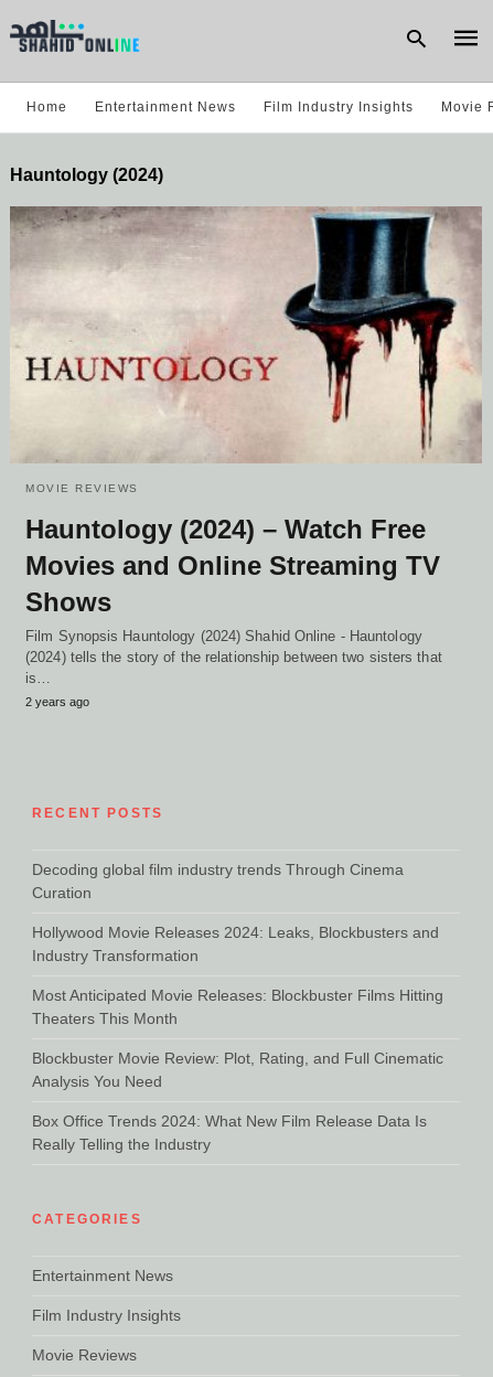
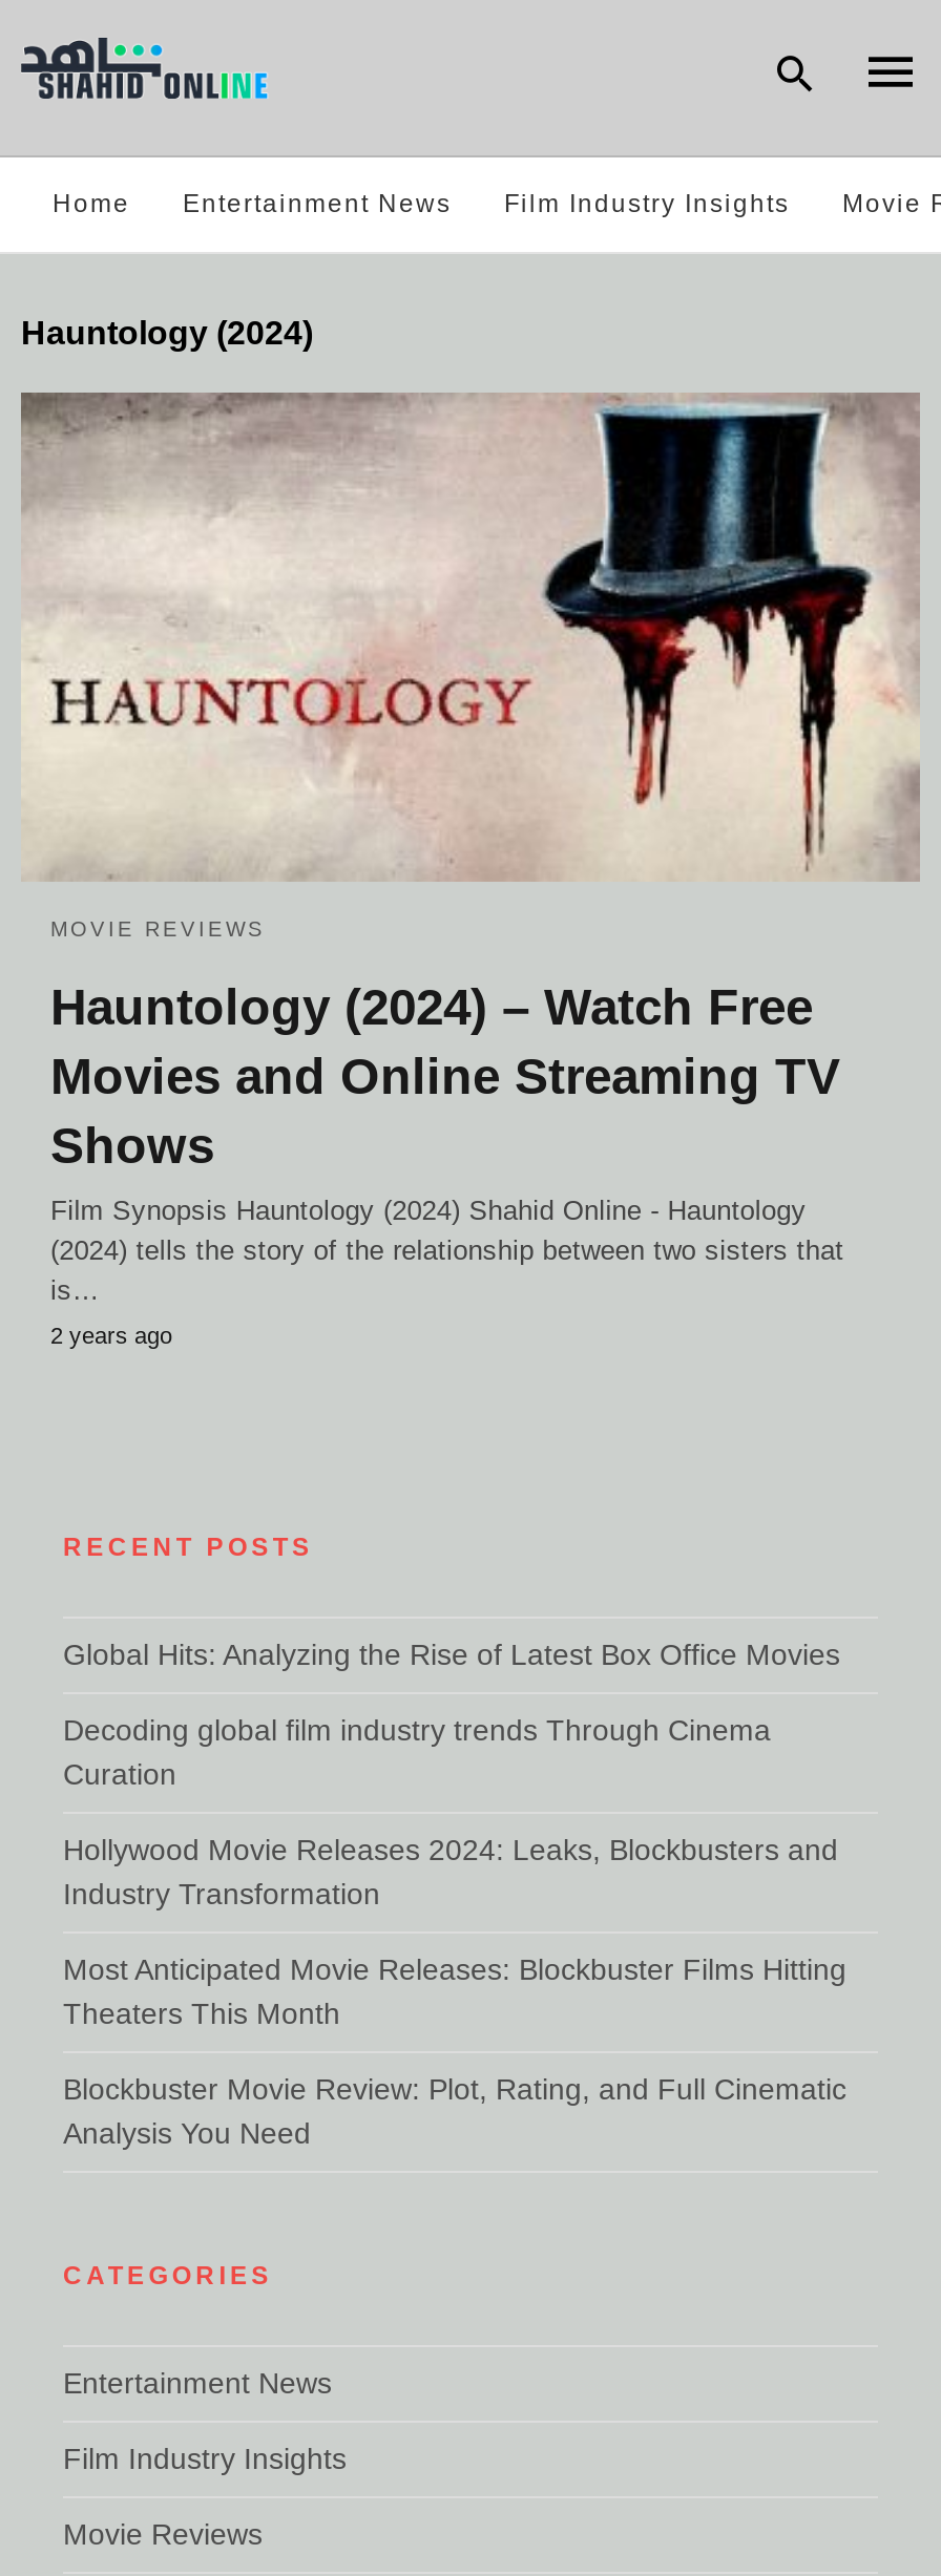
+ Global Hits: Analyzing the Rise of Latest Box Office Movies

moved down: Decoding global film industry trends Through Cinema | Curation | Hollywood Movie Releases 2024: Leaks, Blockbusters and | Industry Transformation | Most Anticipated Movie Releases: Blockbuster Films Hitting | Theaters This Month | Blockbuster Movie Review: Plot, Rating, and Full Cinematic | Analysis You Need

- Box Office Trends 2024: What New Film Release Data Is
- Really Telling the Industry
